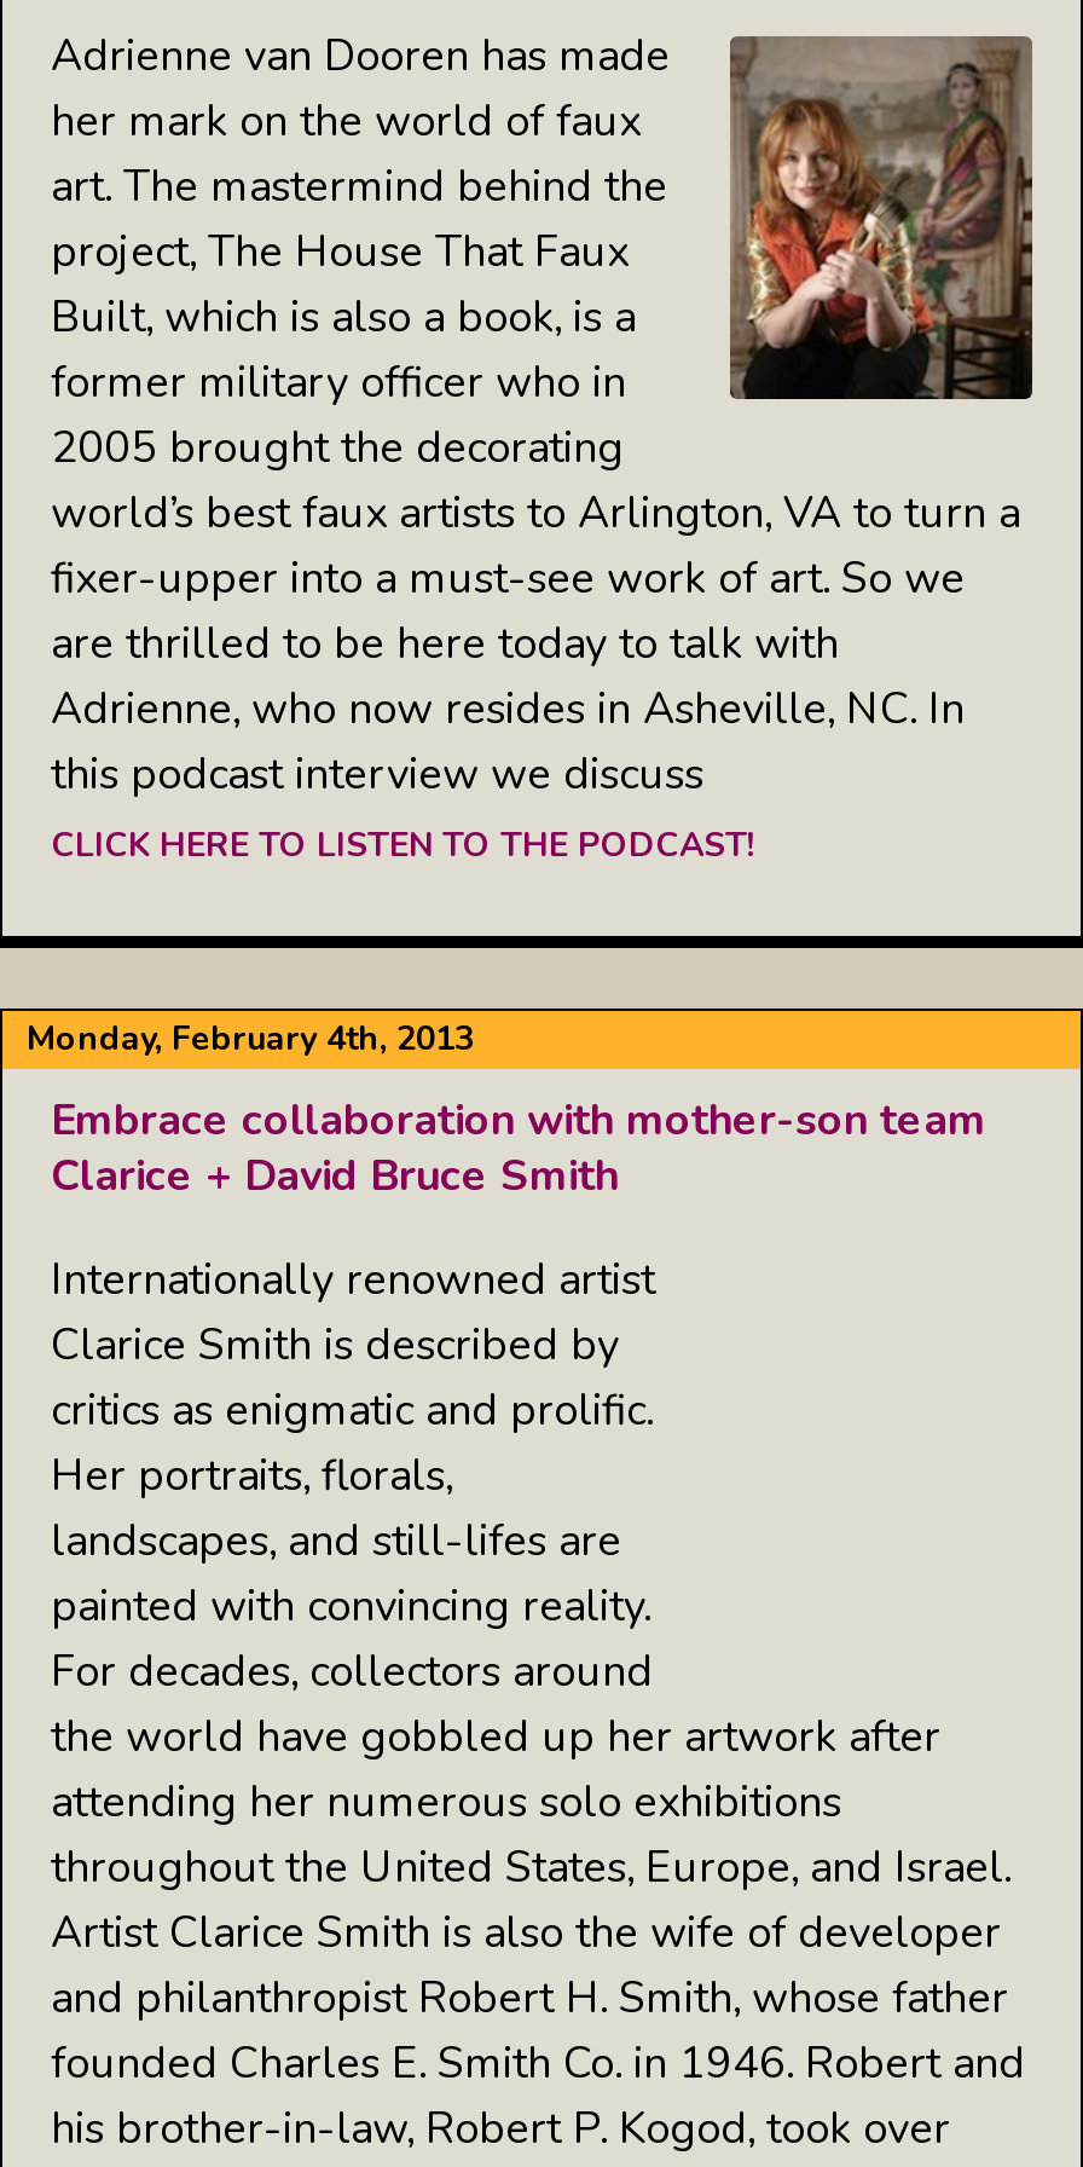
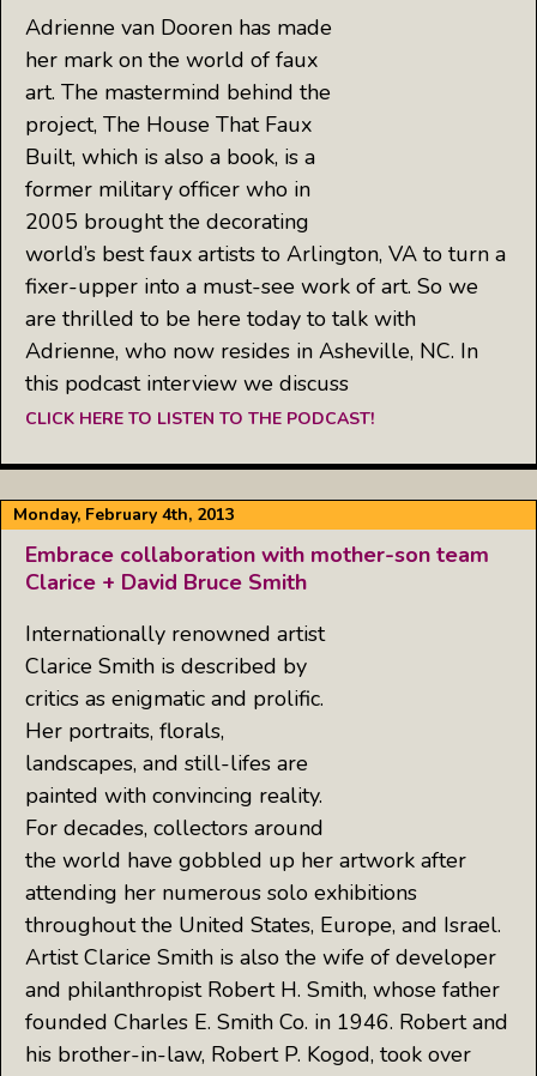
- [image]
